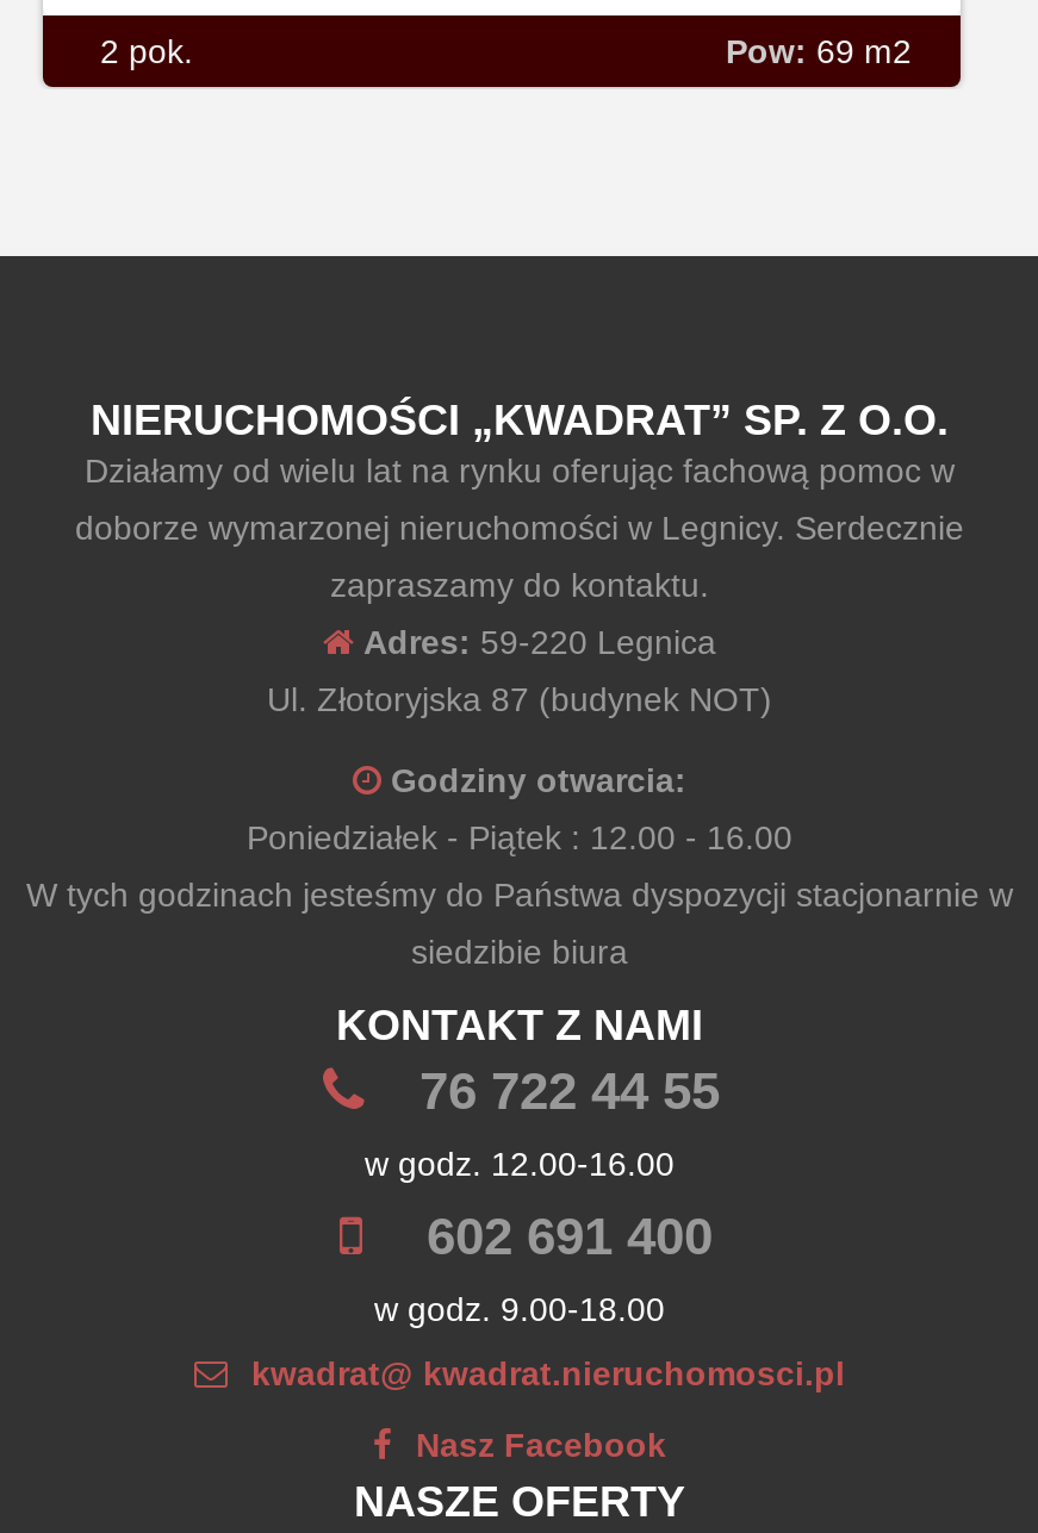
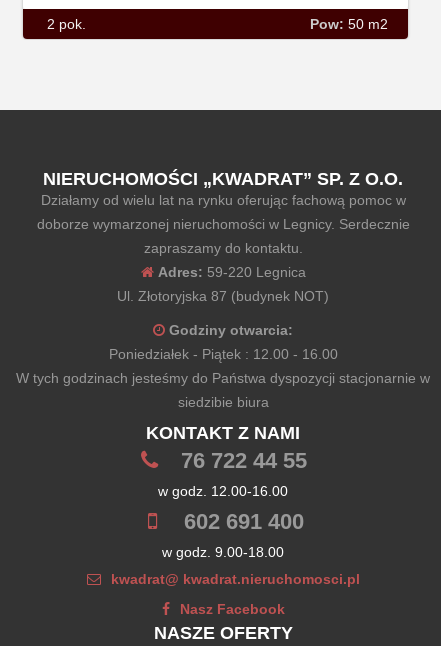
- Pow: 69 m2
+ Pow: 50 m2
